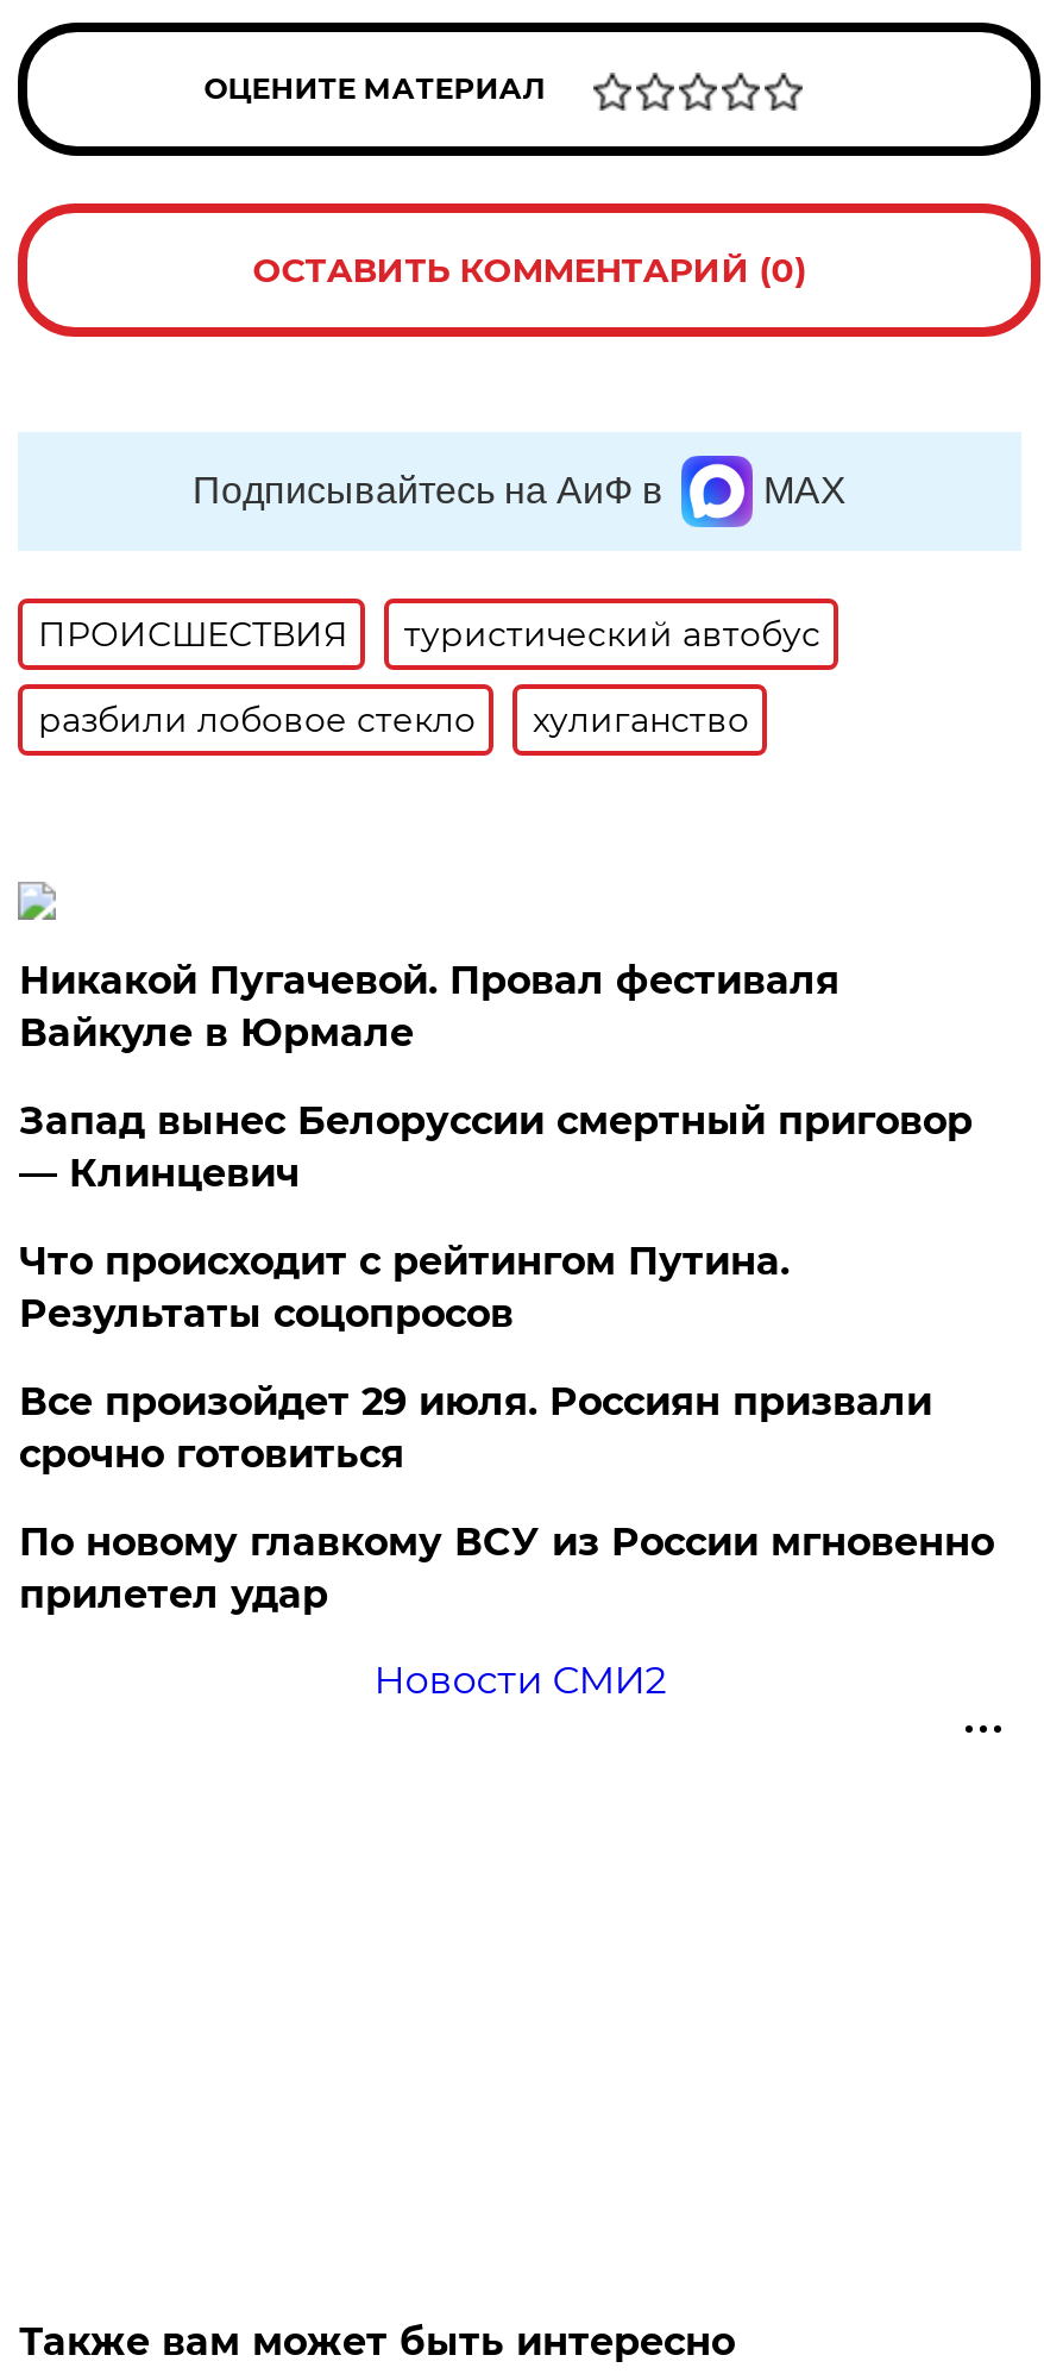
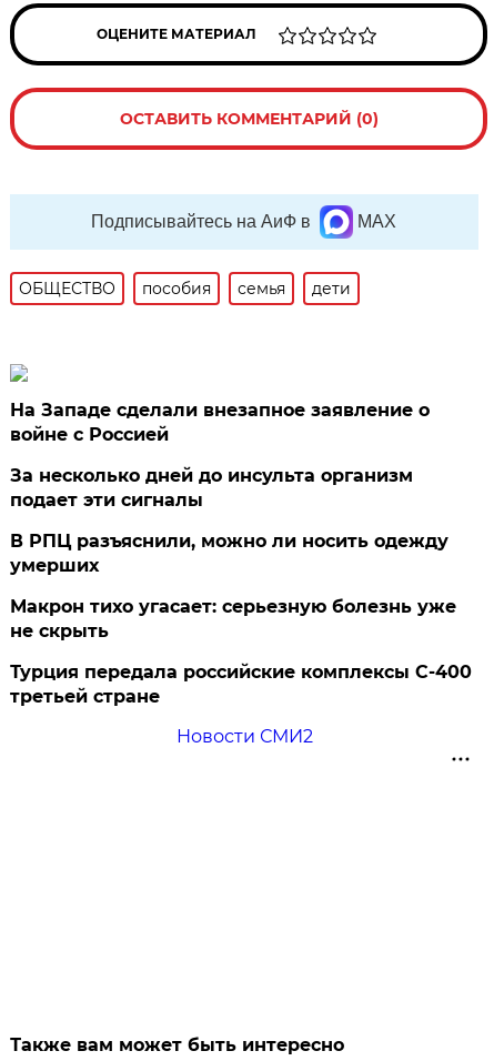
- ПРОИСШЕСТВИЯ
- туристический автобус
- разбили лобовое стекло
- хулиганство
+ ОБЩЕСТВО
+ пособия
+ семья
+ дети

- Никакой Пугачевой. Провал фестиваля
- Вайкуле в Юрмале
- Запад вынес Белоруссии смертный приговор
- — Клинцевич
- Что происходит с рейтингом Путина.
- Результаты соцопросов
- Все произойдет 29 июля. Россиян призвали
- срочно готовиться
- По новому главкому ВСУ из России мгновенно
- прилетел удар
+ На Западе сделали внезапное заявление о
+ войне с Россией
+ За несколько дней до инсульта организм
+ подает эти сигналы
+ В РПЦ разъяснили, можно ли носить одежду
+ умерших
+ Макрон тихо угасает: серьезную болезнь уже
+ не скрыть
+ Турция передала российские комплексы С-400
+ третьей стране
